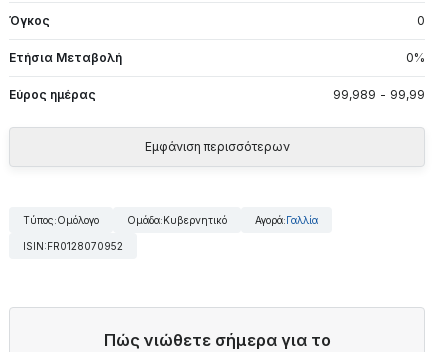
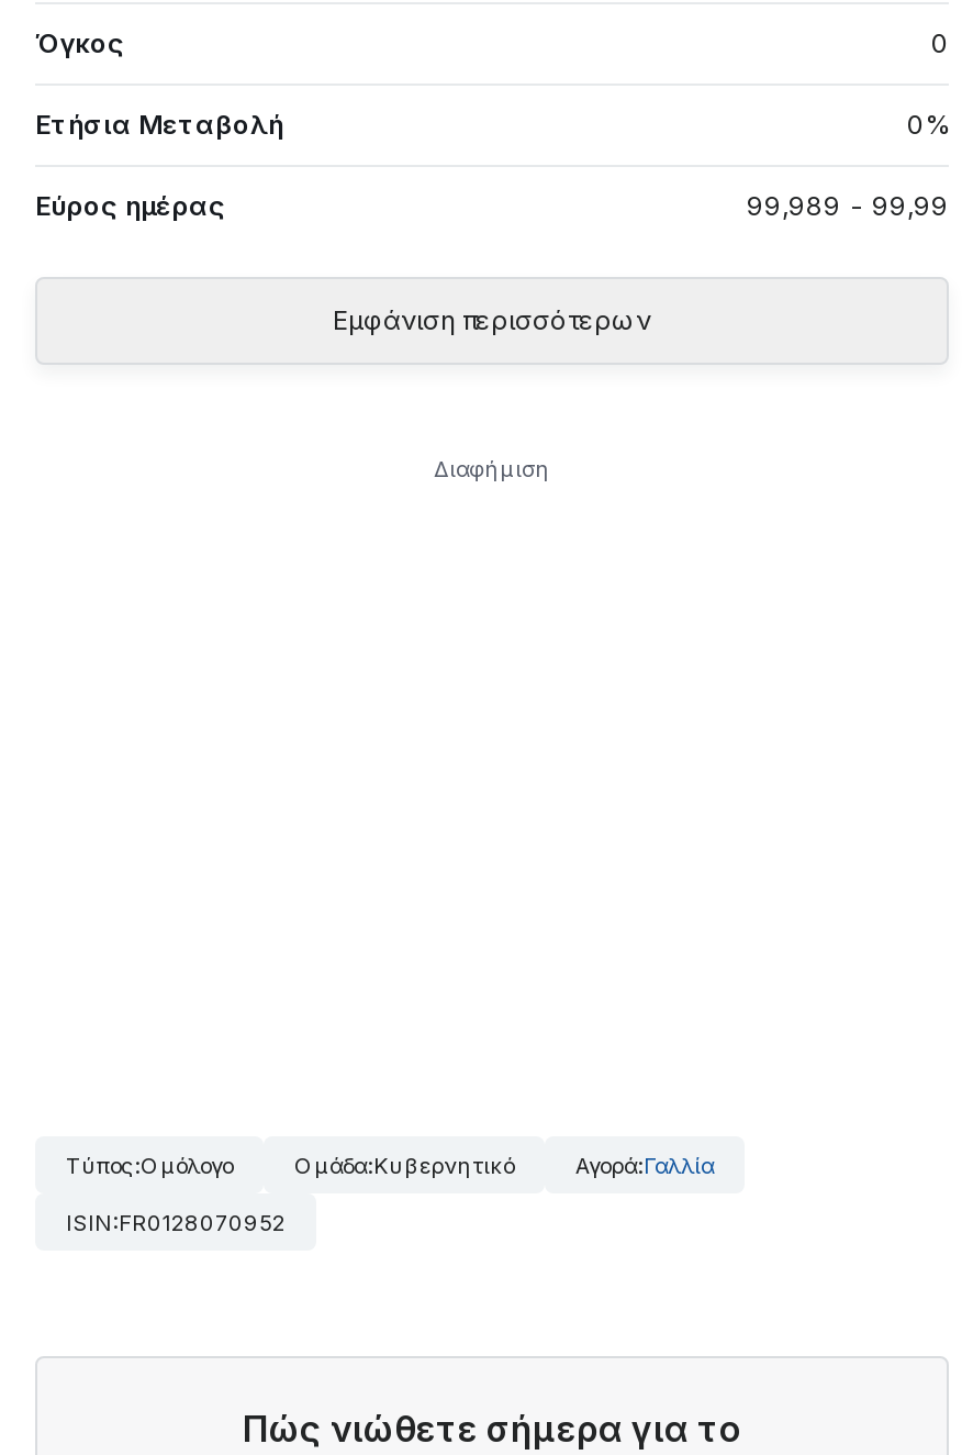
+ Διαφήμιση
